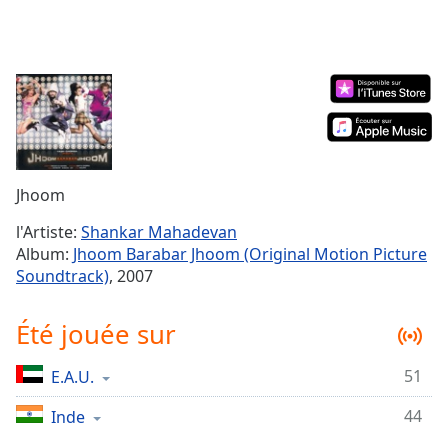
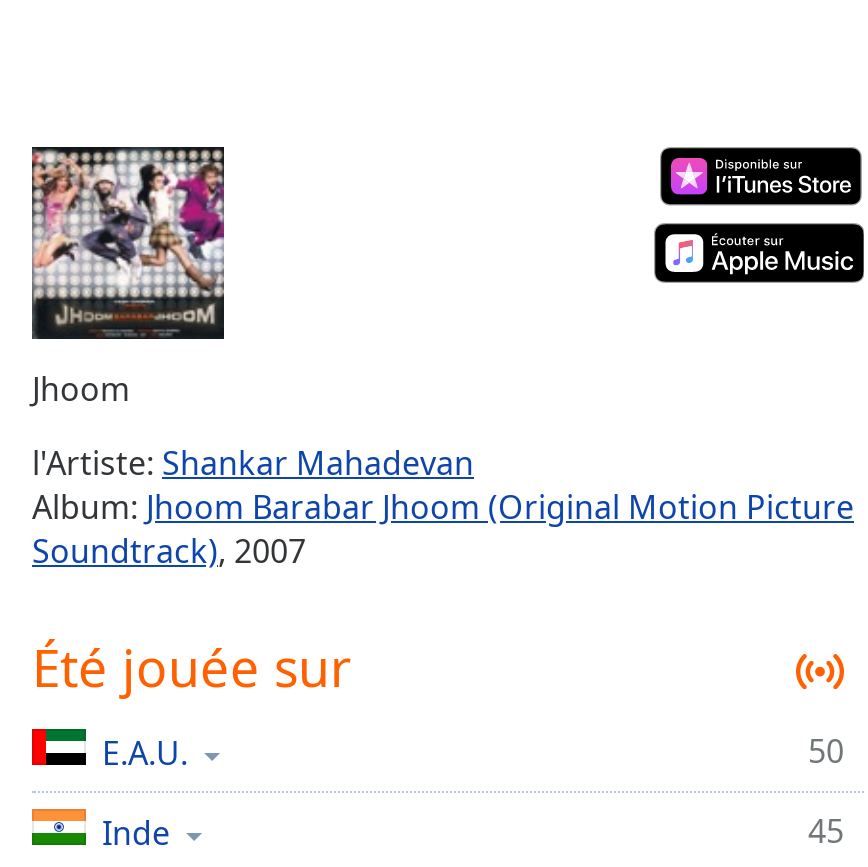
- 51
+ 50

- 44
+ 45
